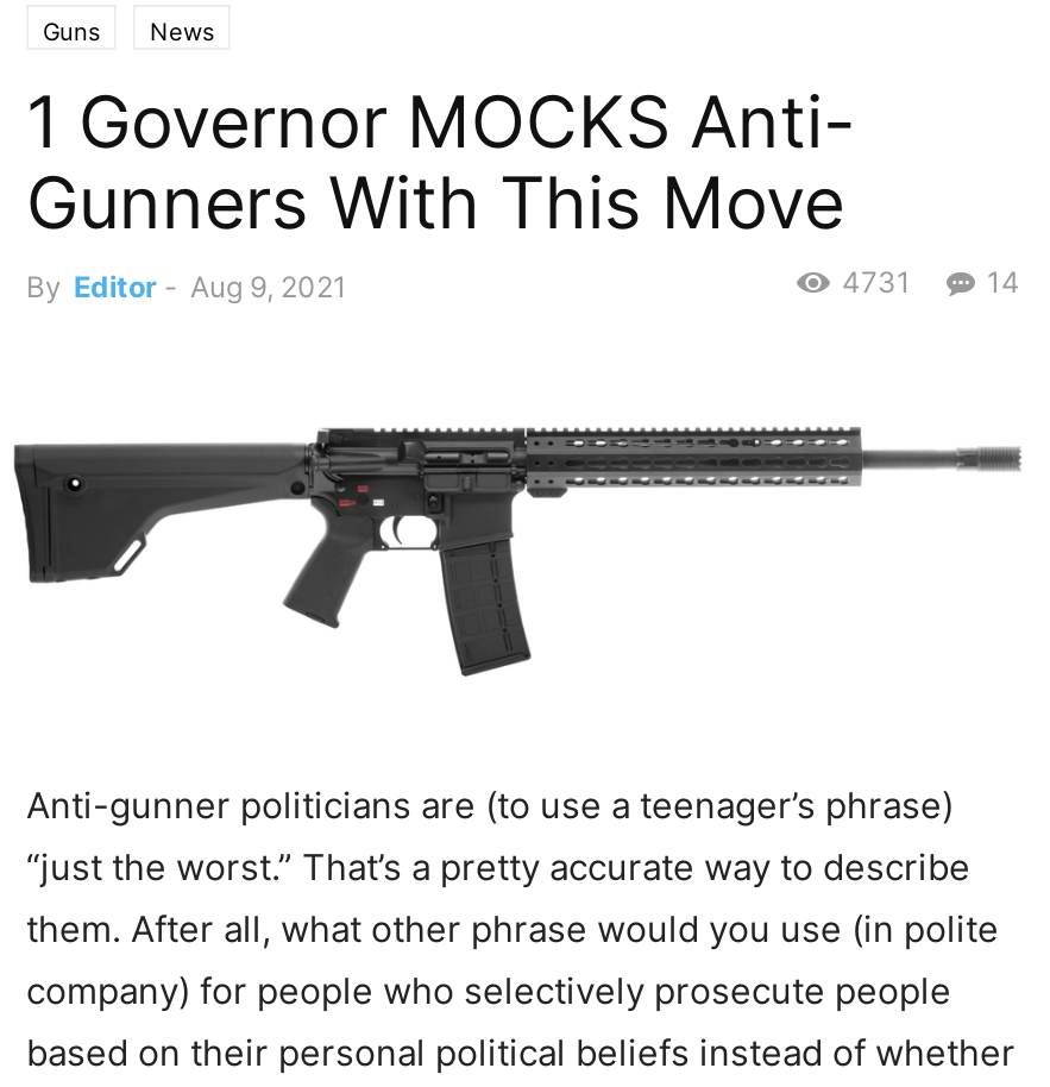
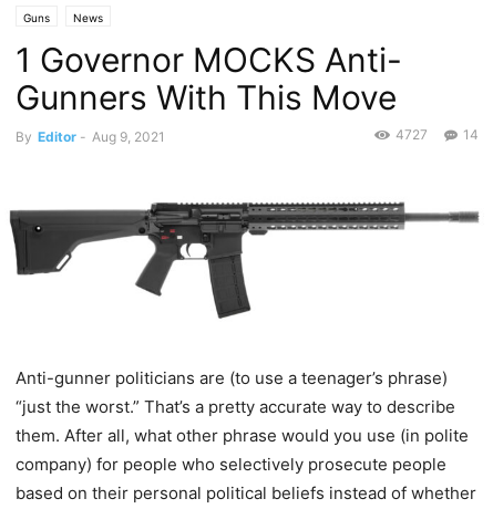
- 4731
+ 4727
